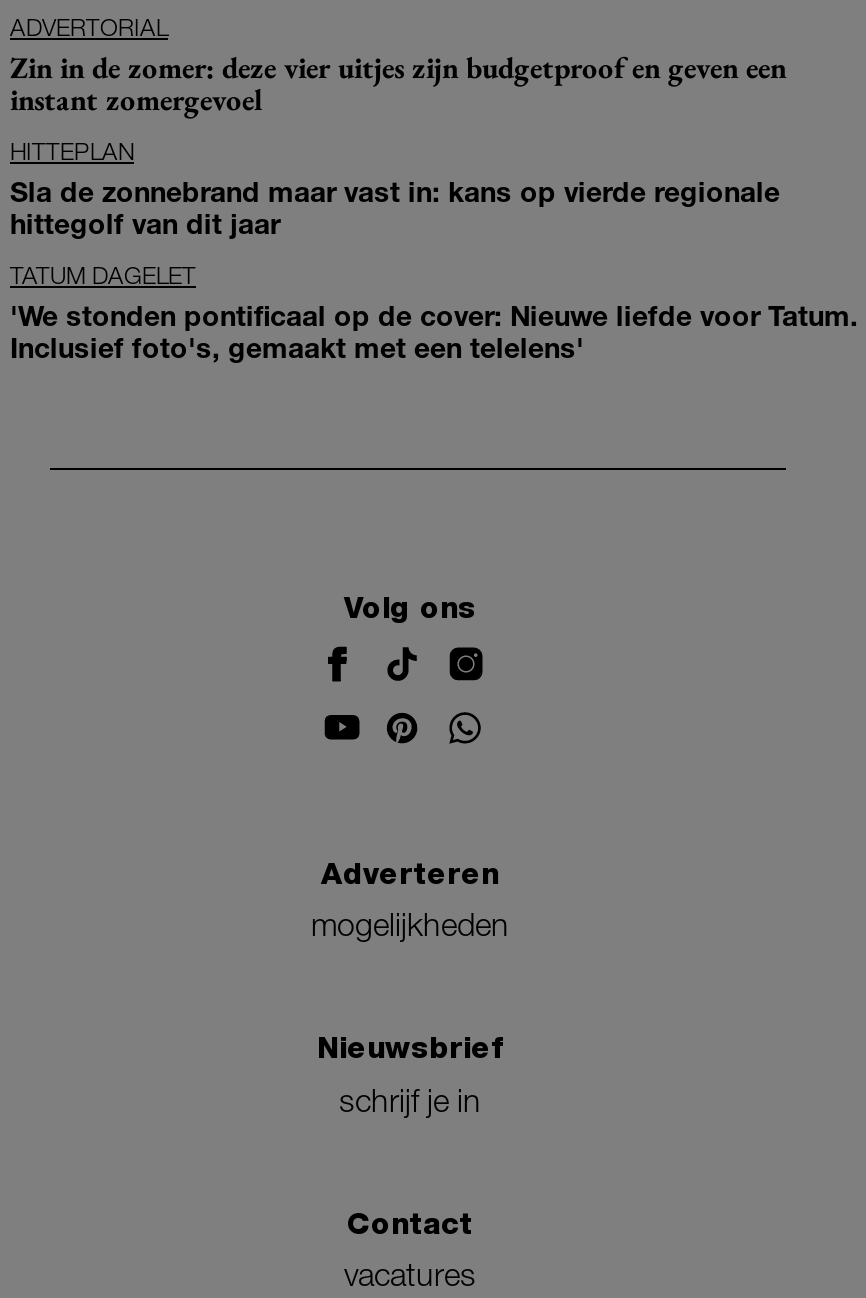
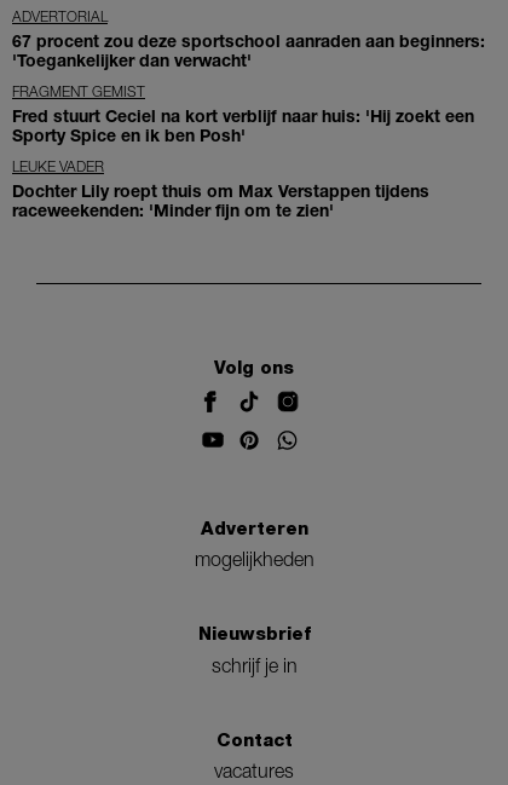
- Zin in de zomer: deze vier uitjes zijn budgetproof en geven een
- instant zomergevoel
+ 67 procent zou deze sportschool aanraden aan beginners:
+ 'Toegankelijker dan verwacht'

- HITTEPLAN
- Sla de zonnebrand maar vast in: kans op vierde regionale
- hittegolf van dit jaar
+ FRAGMENT GEMIST
+ Fred stuurt Ceciel na kort verblijf naar huis: 'Hij zoekt een
+ Sporty Spice en ik ben Posh'

- TATUM DAGELET
- 'We stonden pontificaal op de cover: Nieuwe liefde voor Tatum.
- Inclusief foto's, gemaakt met een telelens'
+ LEUKE VADER
+ Dochter Lily roept thuis om Max Verstappen tijdens
+ raceweekenden: 'Minder fijn om te zien'
